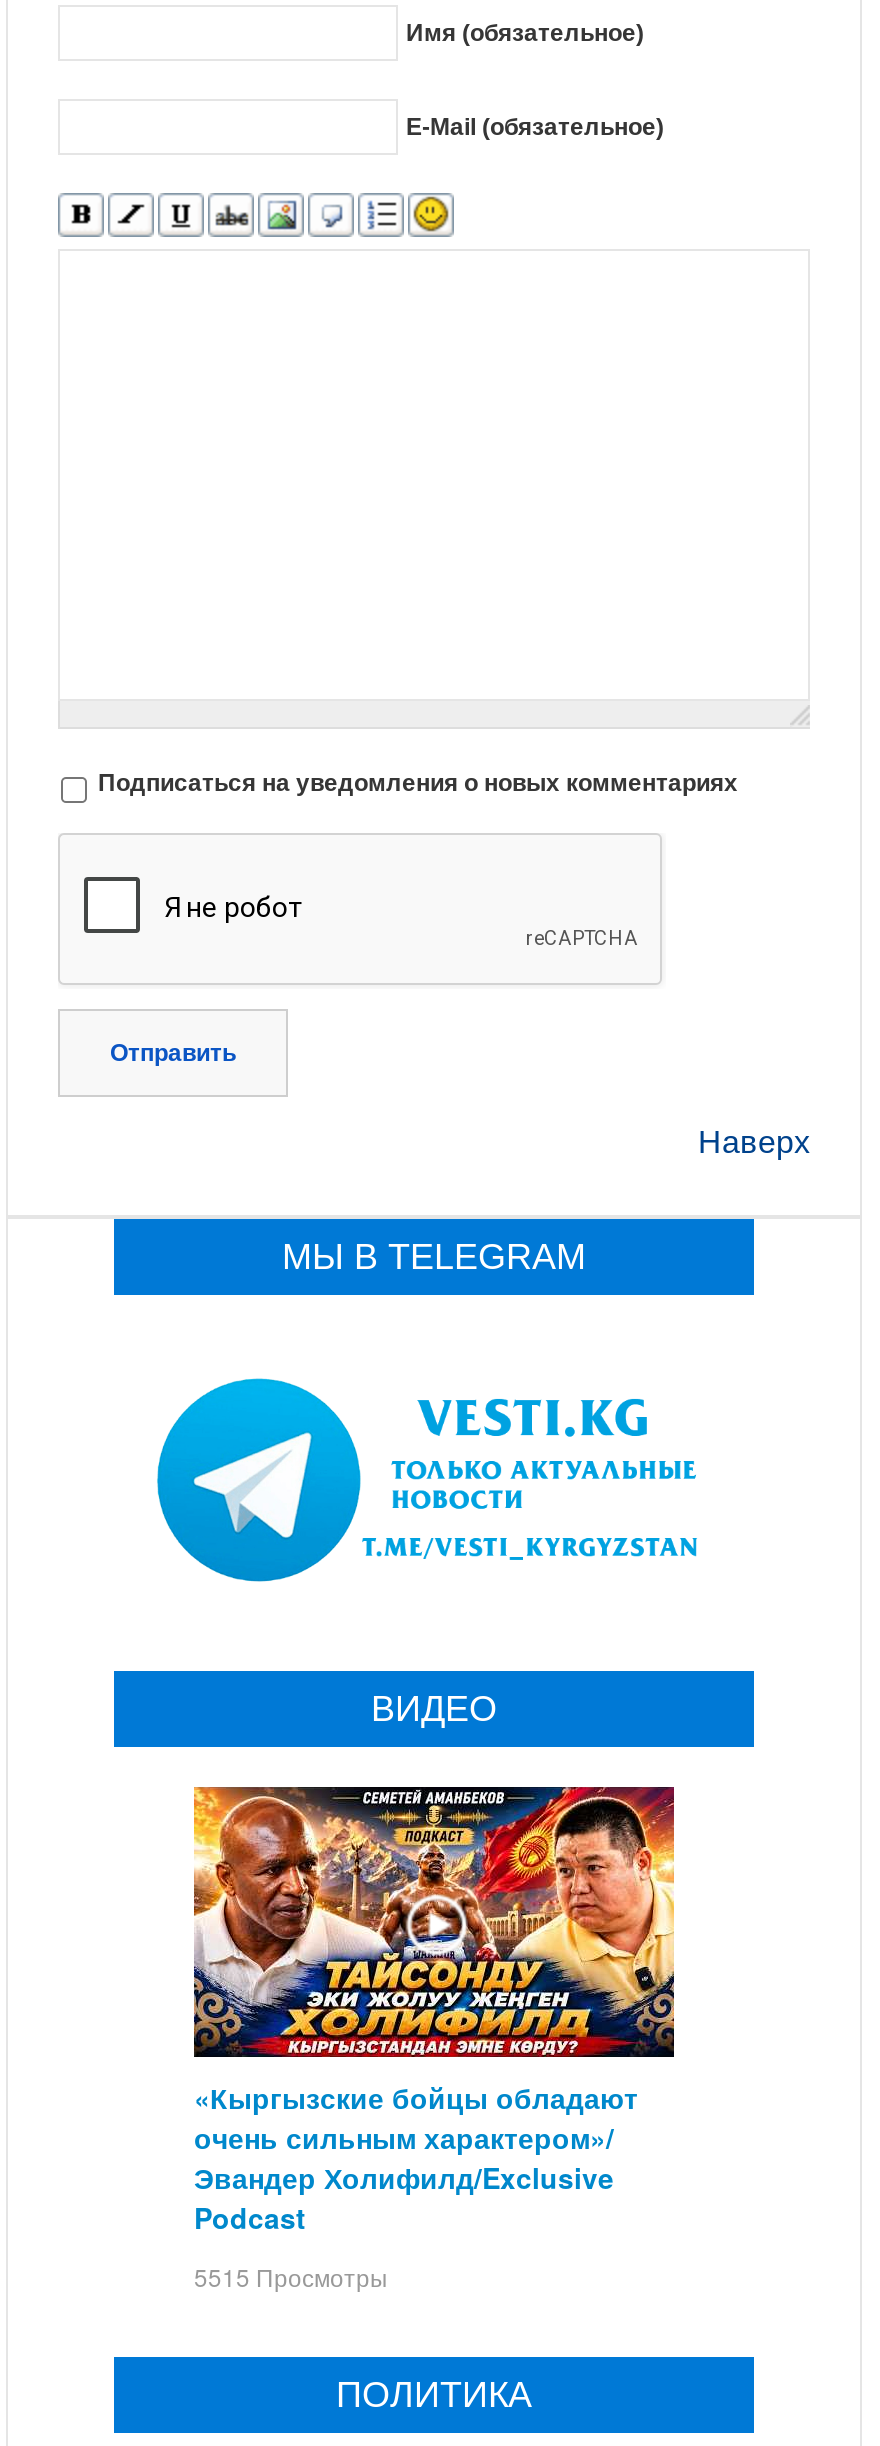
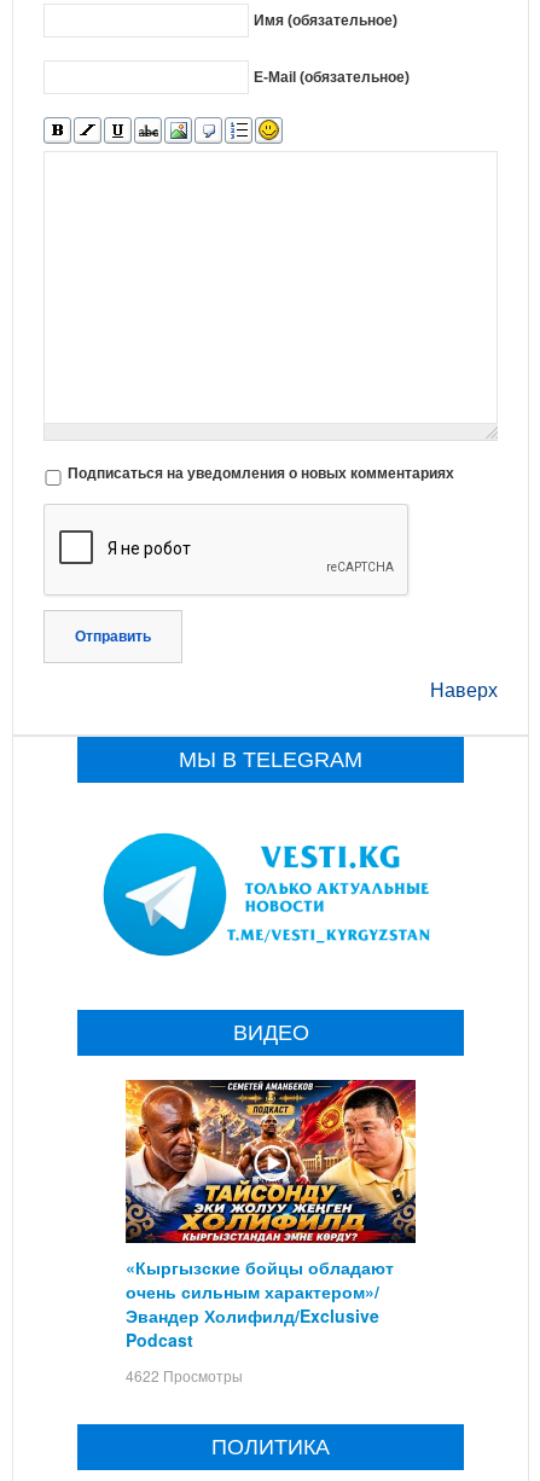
- 5515 Просмотры
+ 4622 Просмотры
